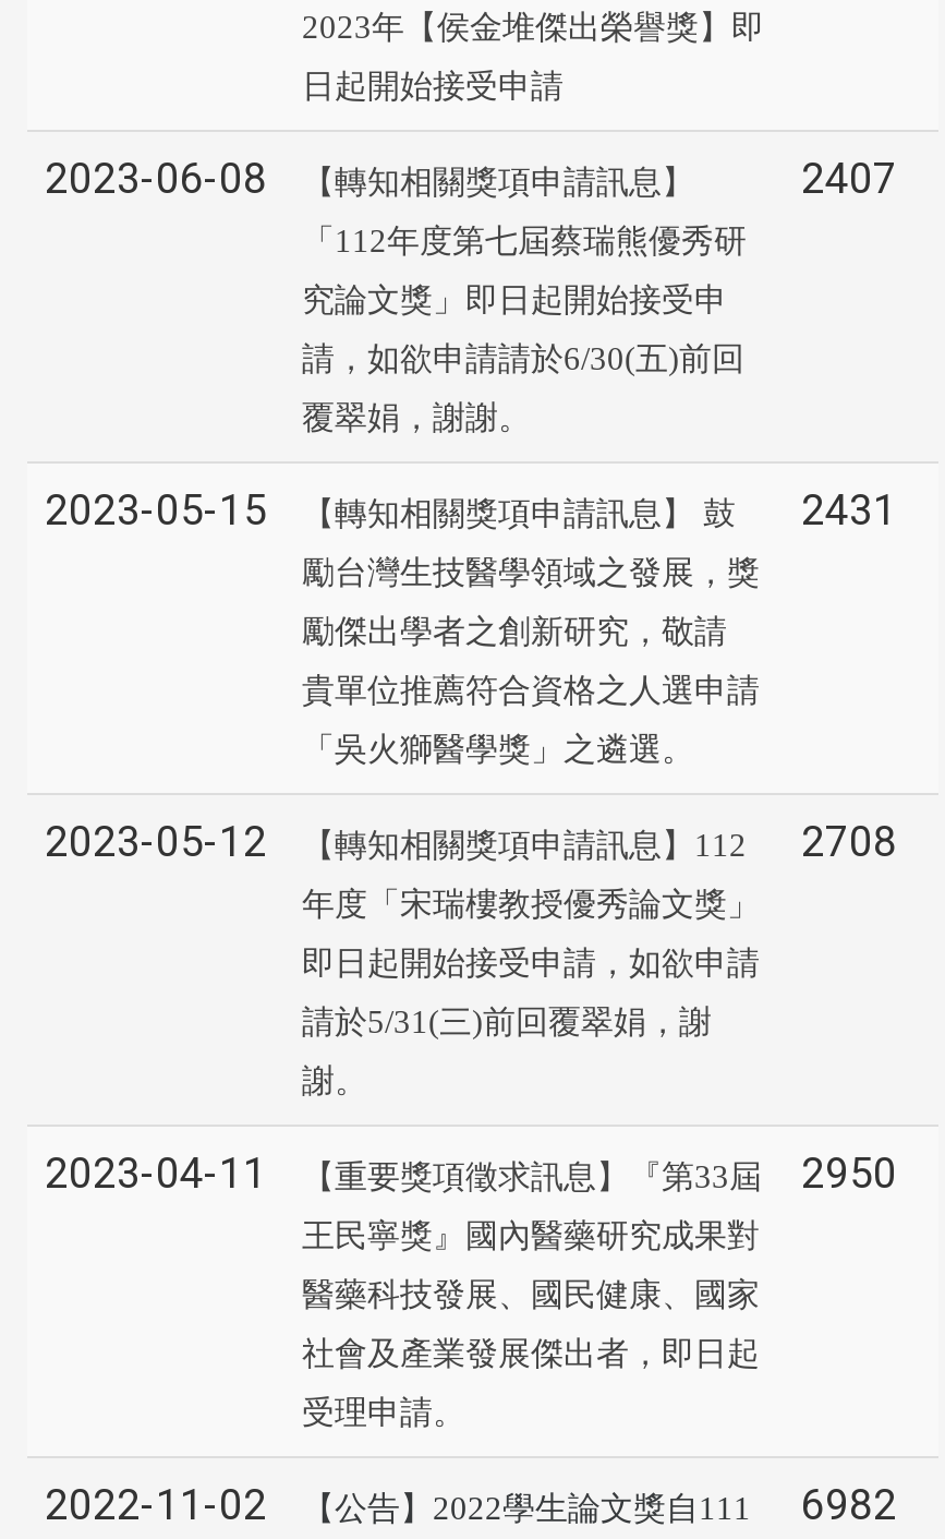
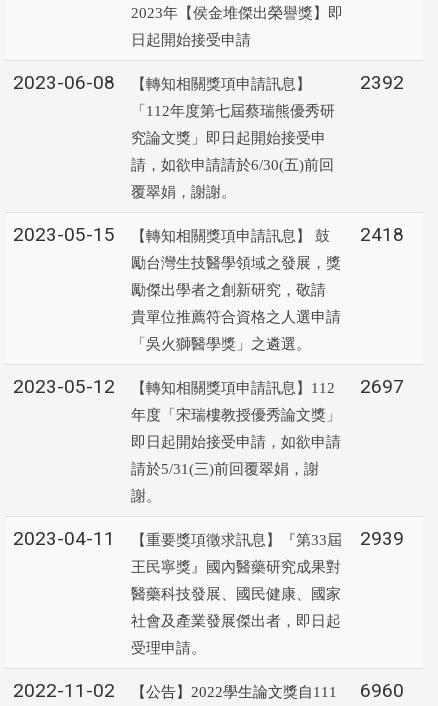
- 2407
+ 2392

- 2023-05-15 【轉知相關獎項申請訊息】 鼓 2431
+ 2023-05-15 【轉知相關獎項申請訊息】 鼓 2418

- 2023-05-12 【轉知相關獎項申請訊息】112 2708
+ 2023-05-12 【轉知相關獎項申請訊息】112 2697

- 2023-04-11 【重要獎項徵求訊息】『第33屆 2950
+ 2023-04-11 【重要獎項徵求訊息】『第33屆 2939

- 2022-11-02 【公告】2022學生論文獎自111 6982
+ 2022-11-02 【公告】2022學生論文獎自111 6960
